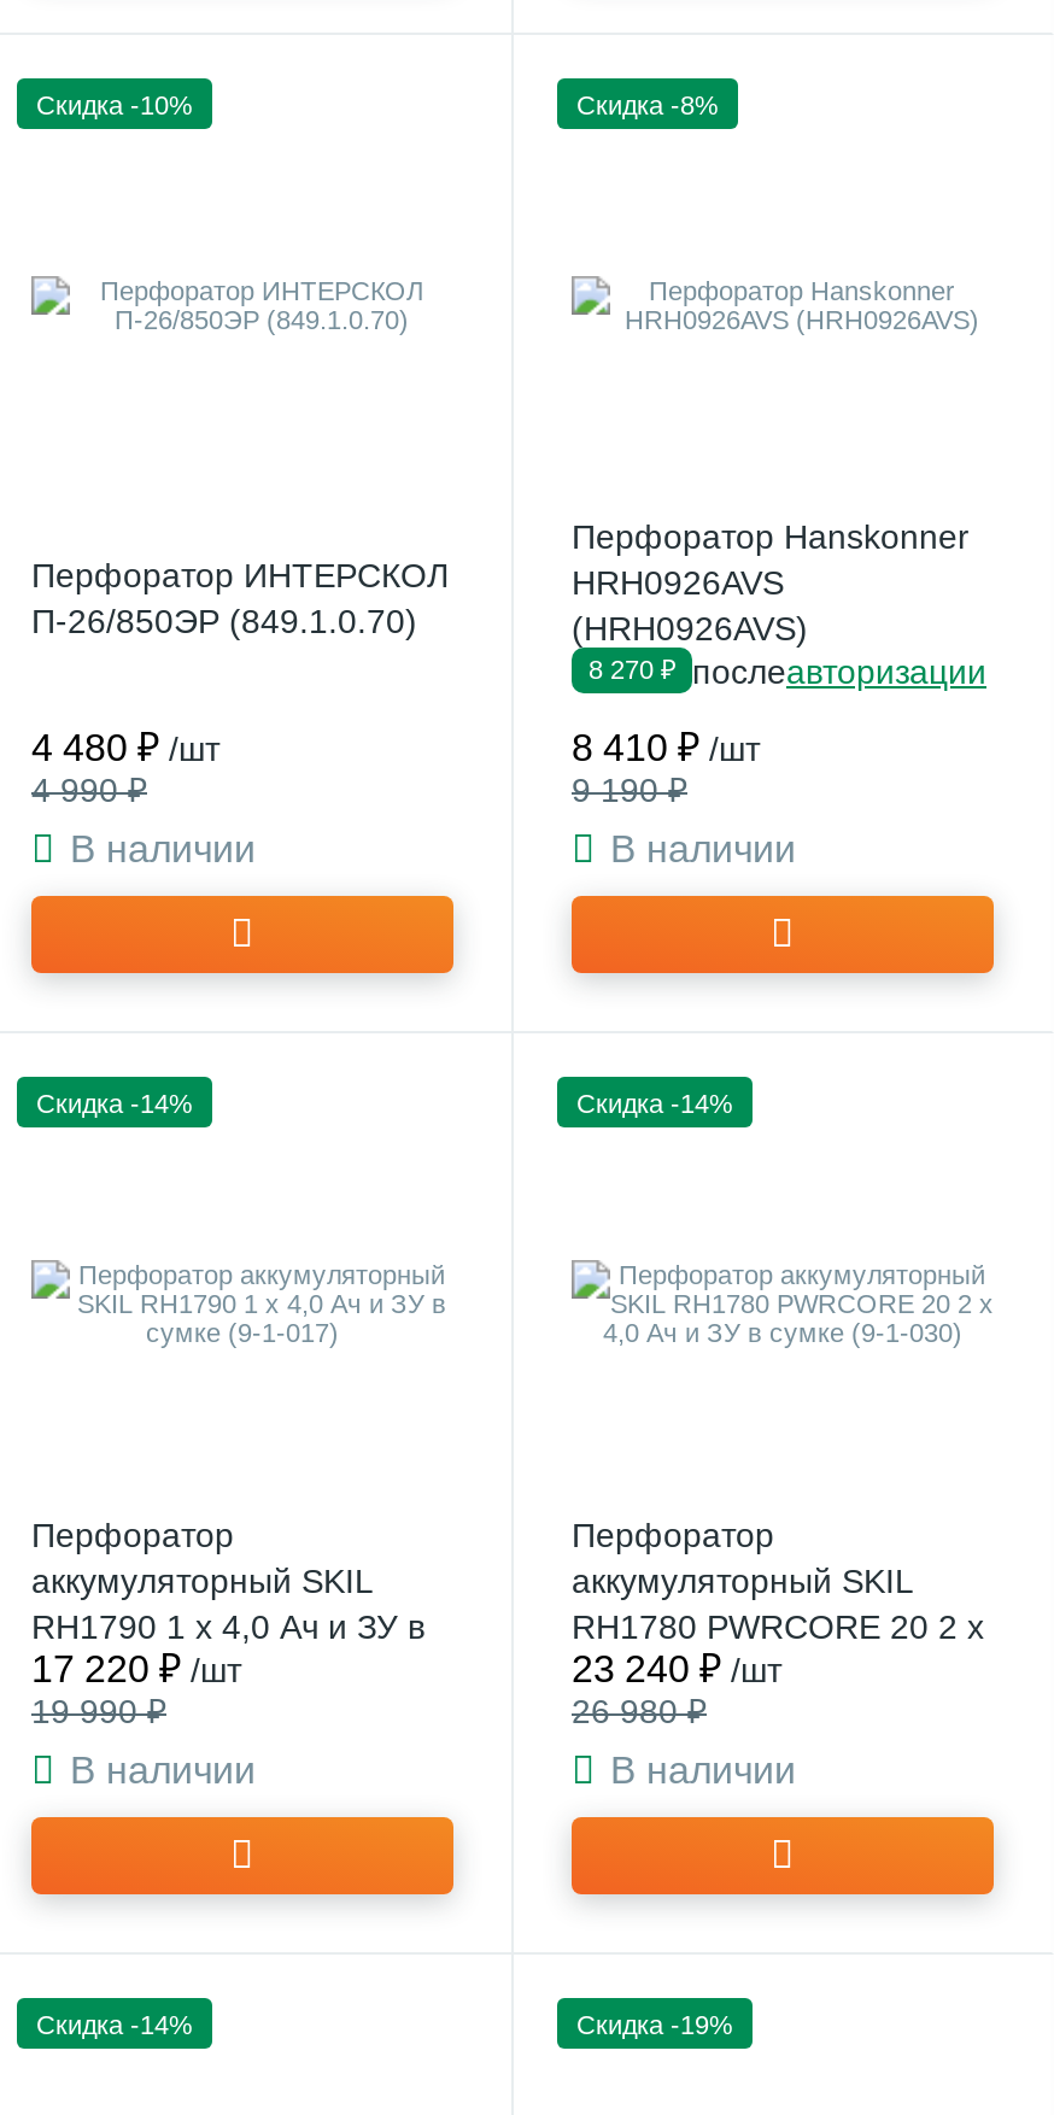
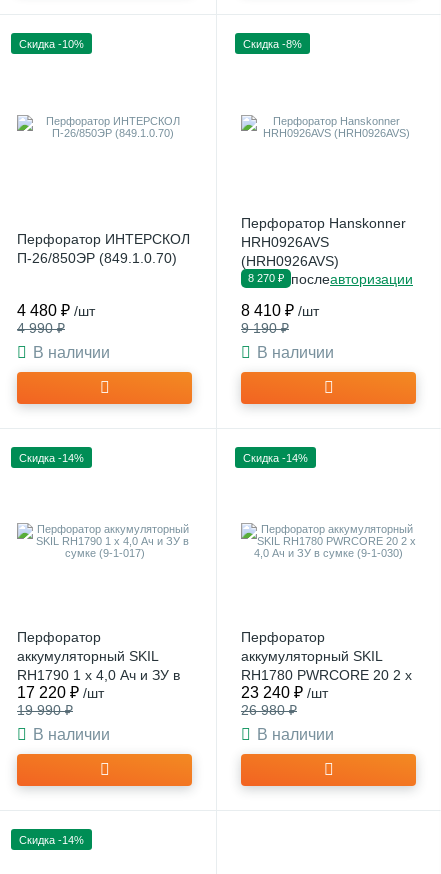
- Скидка -19%
